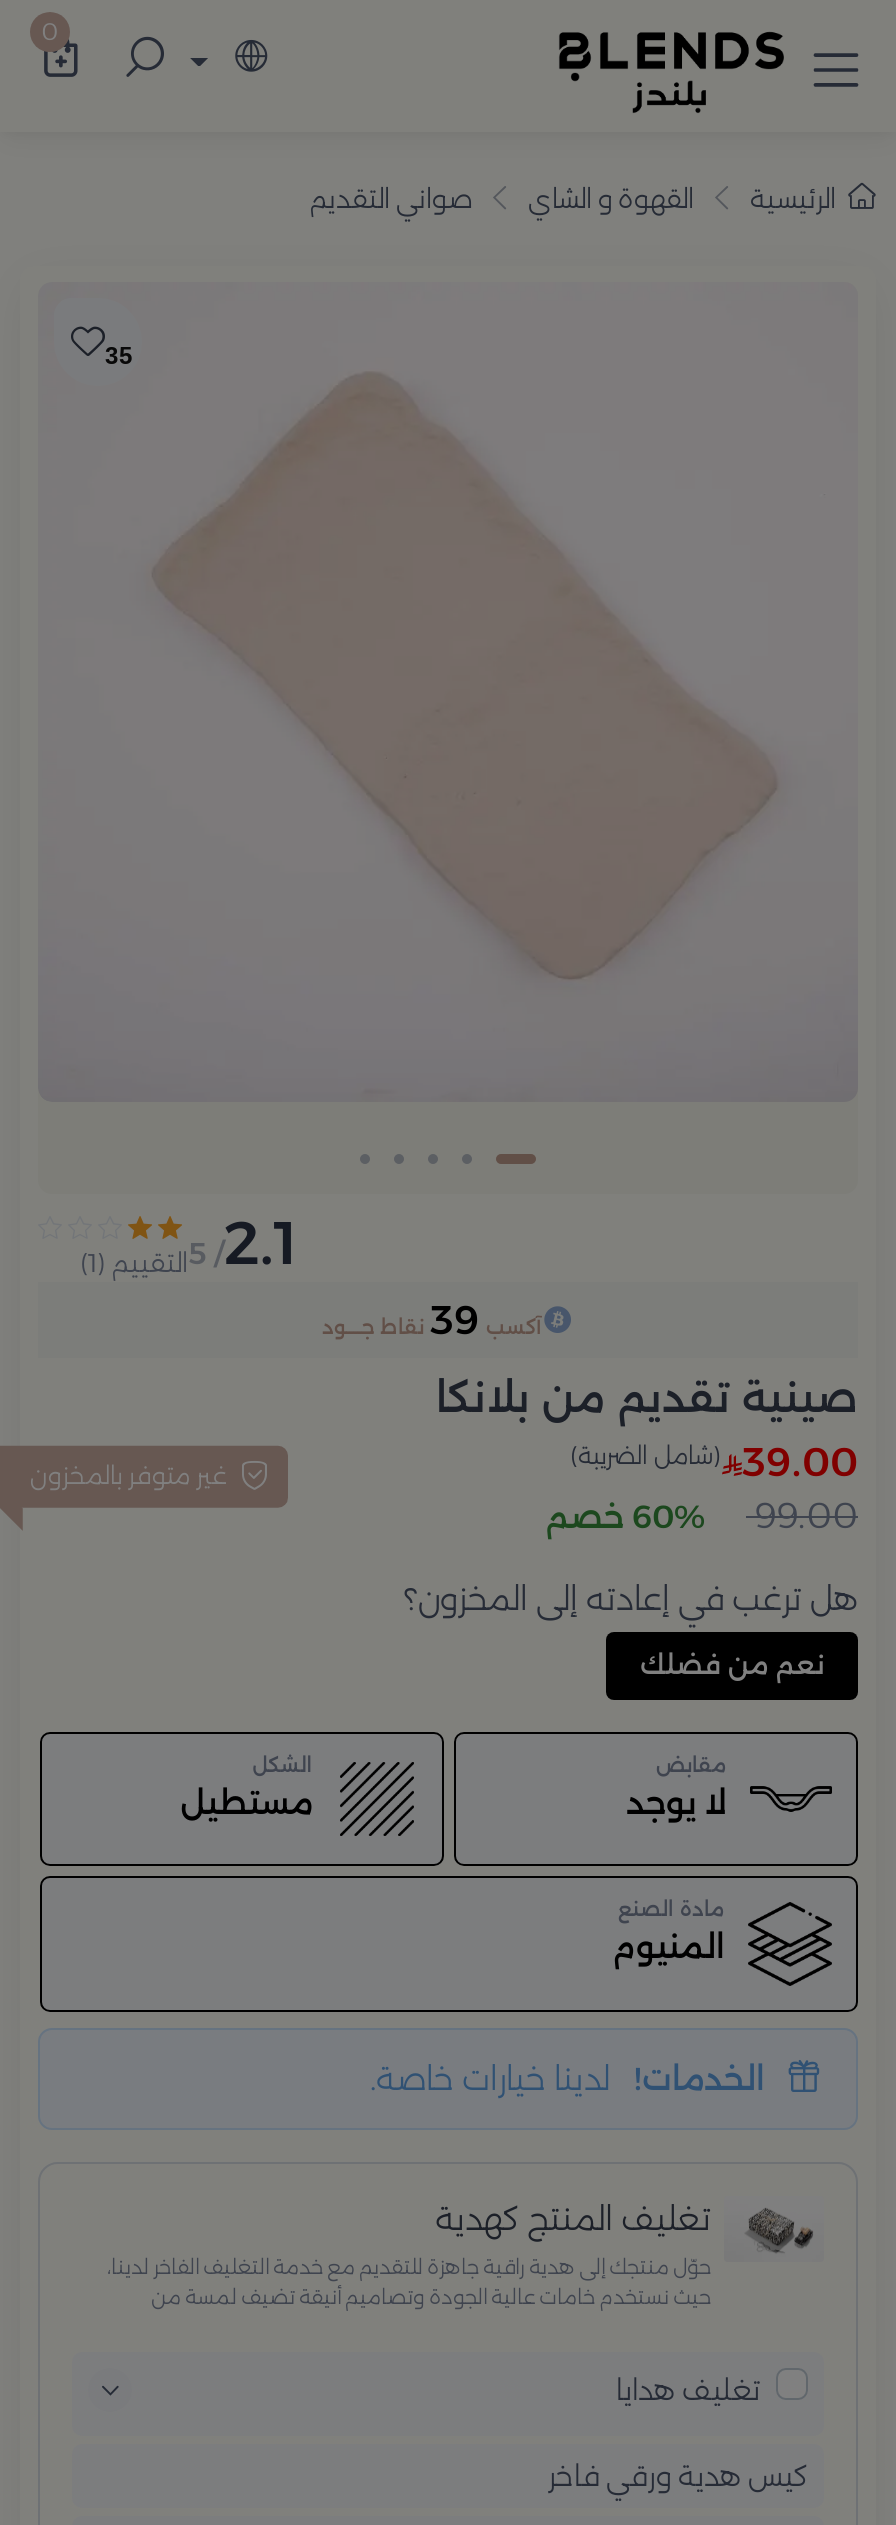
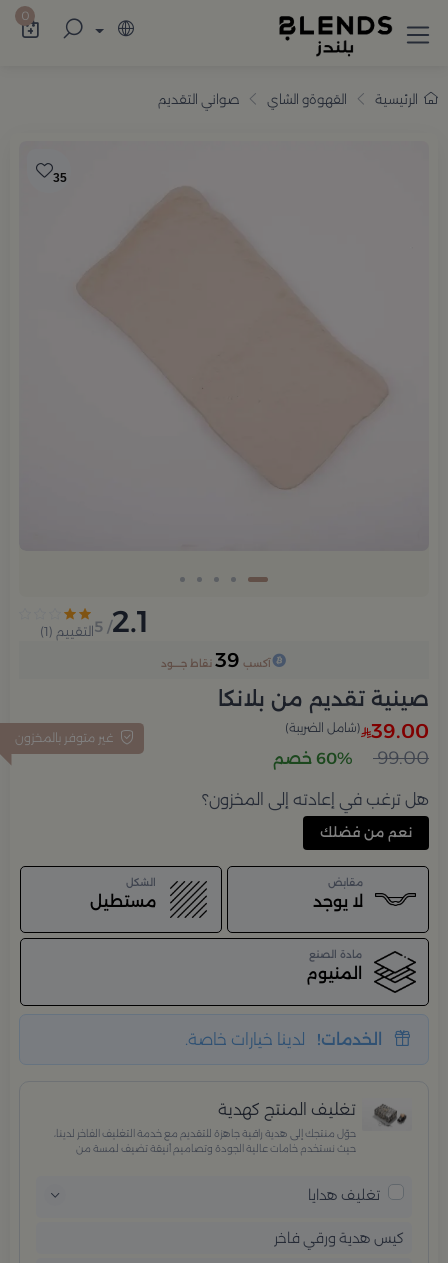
- القهوة و الشاي
+ القهوةو الشاي
